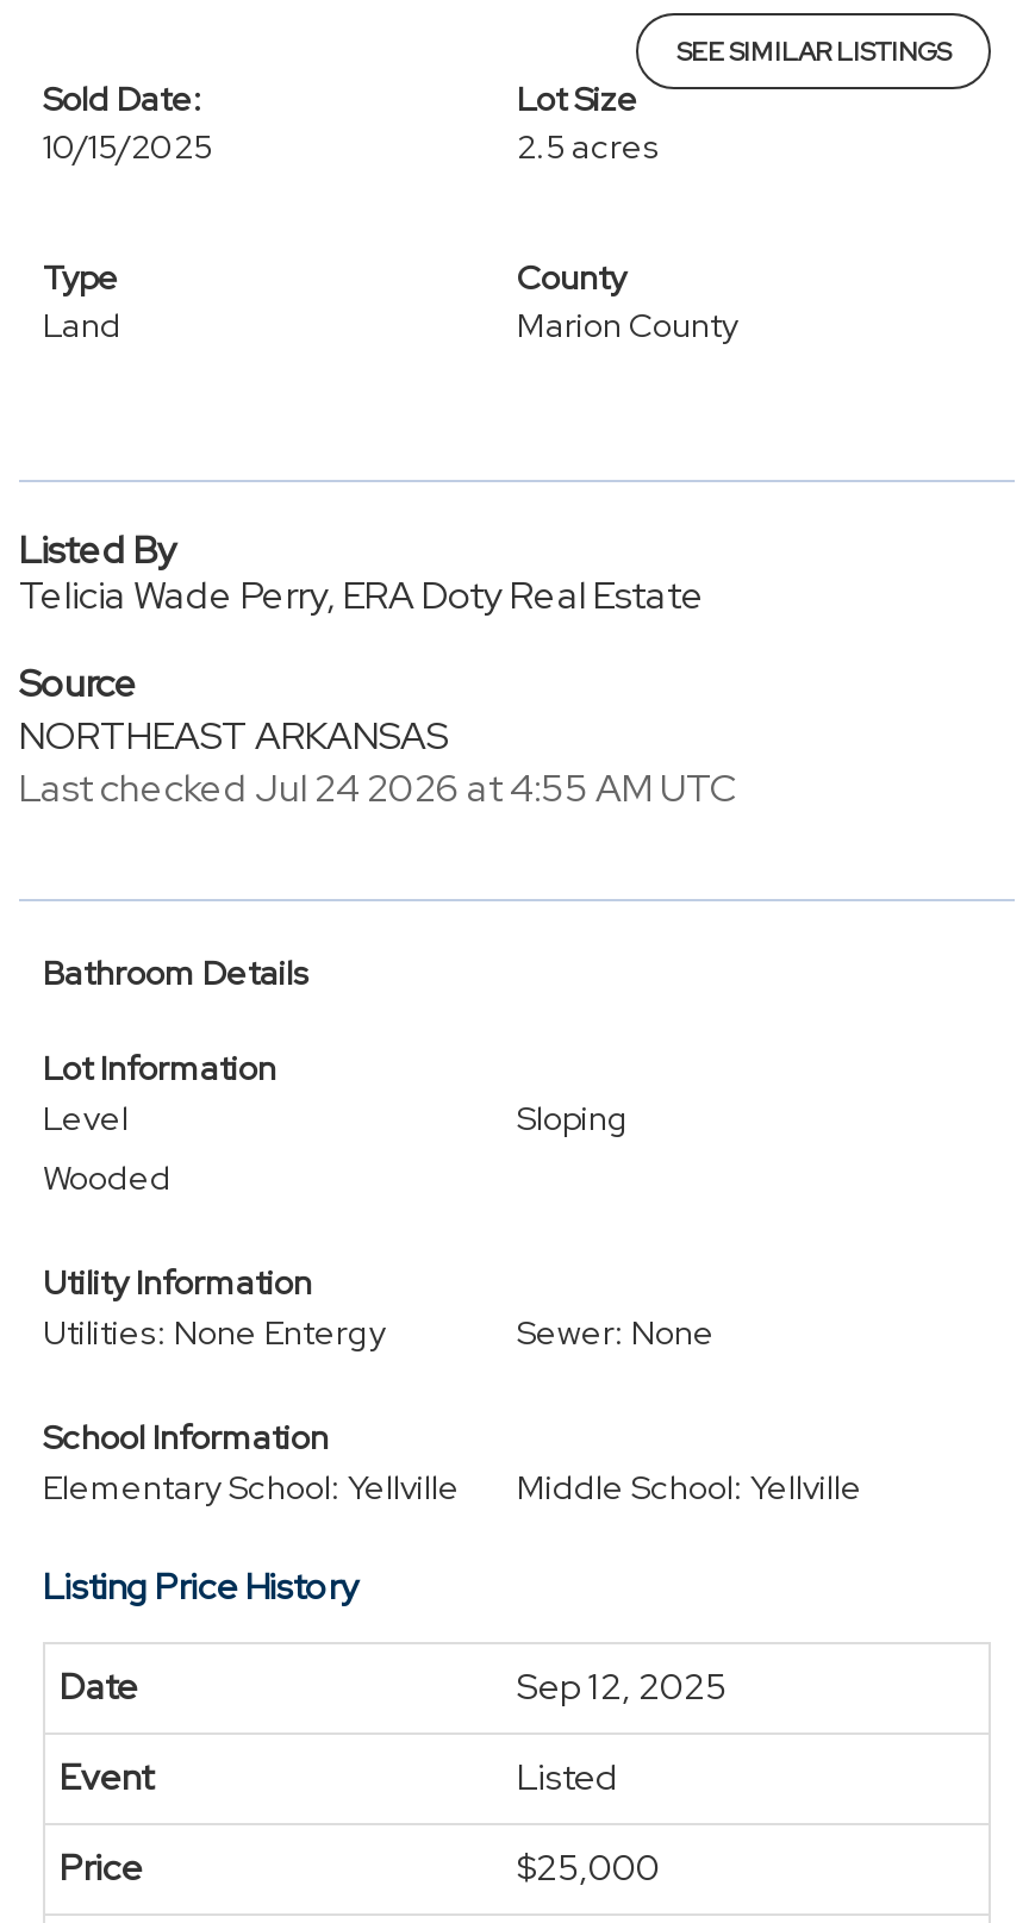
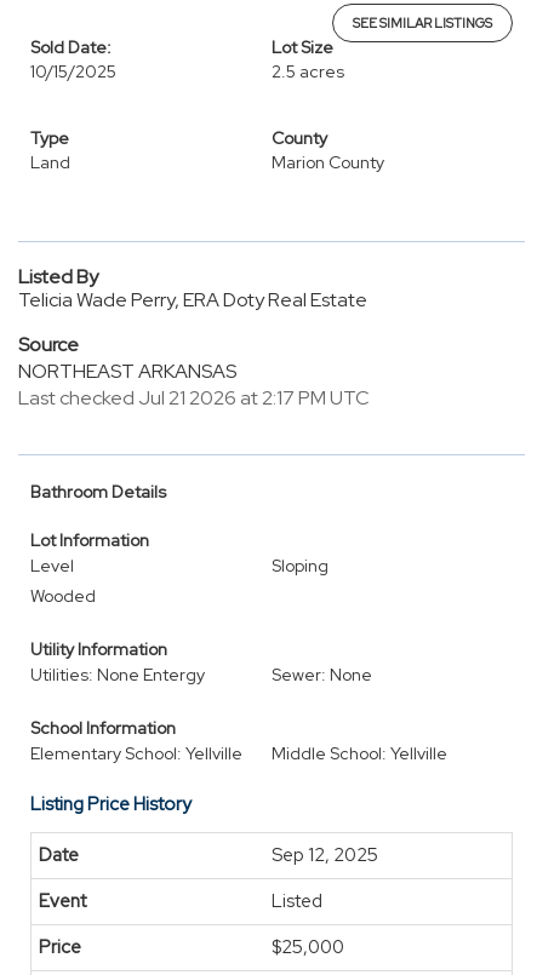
- Last checked Jul 24 2026 at 4:55 AM UTC
+ Last checked Jul 21 2026 at 2:17 PM UTC
